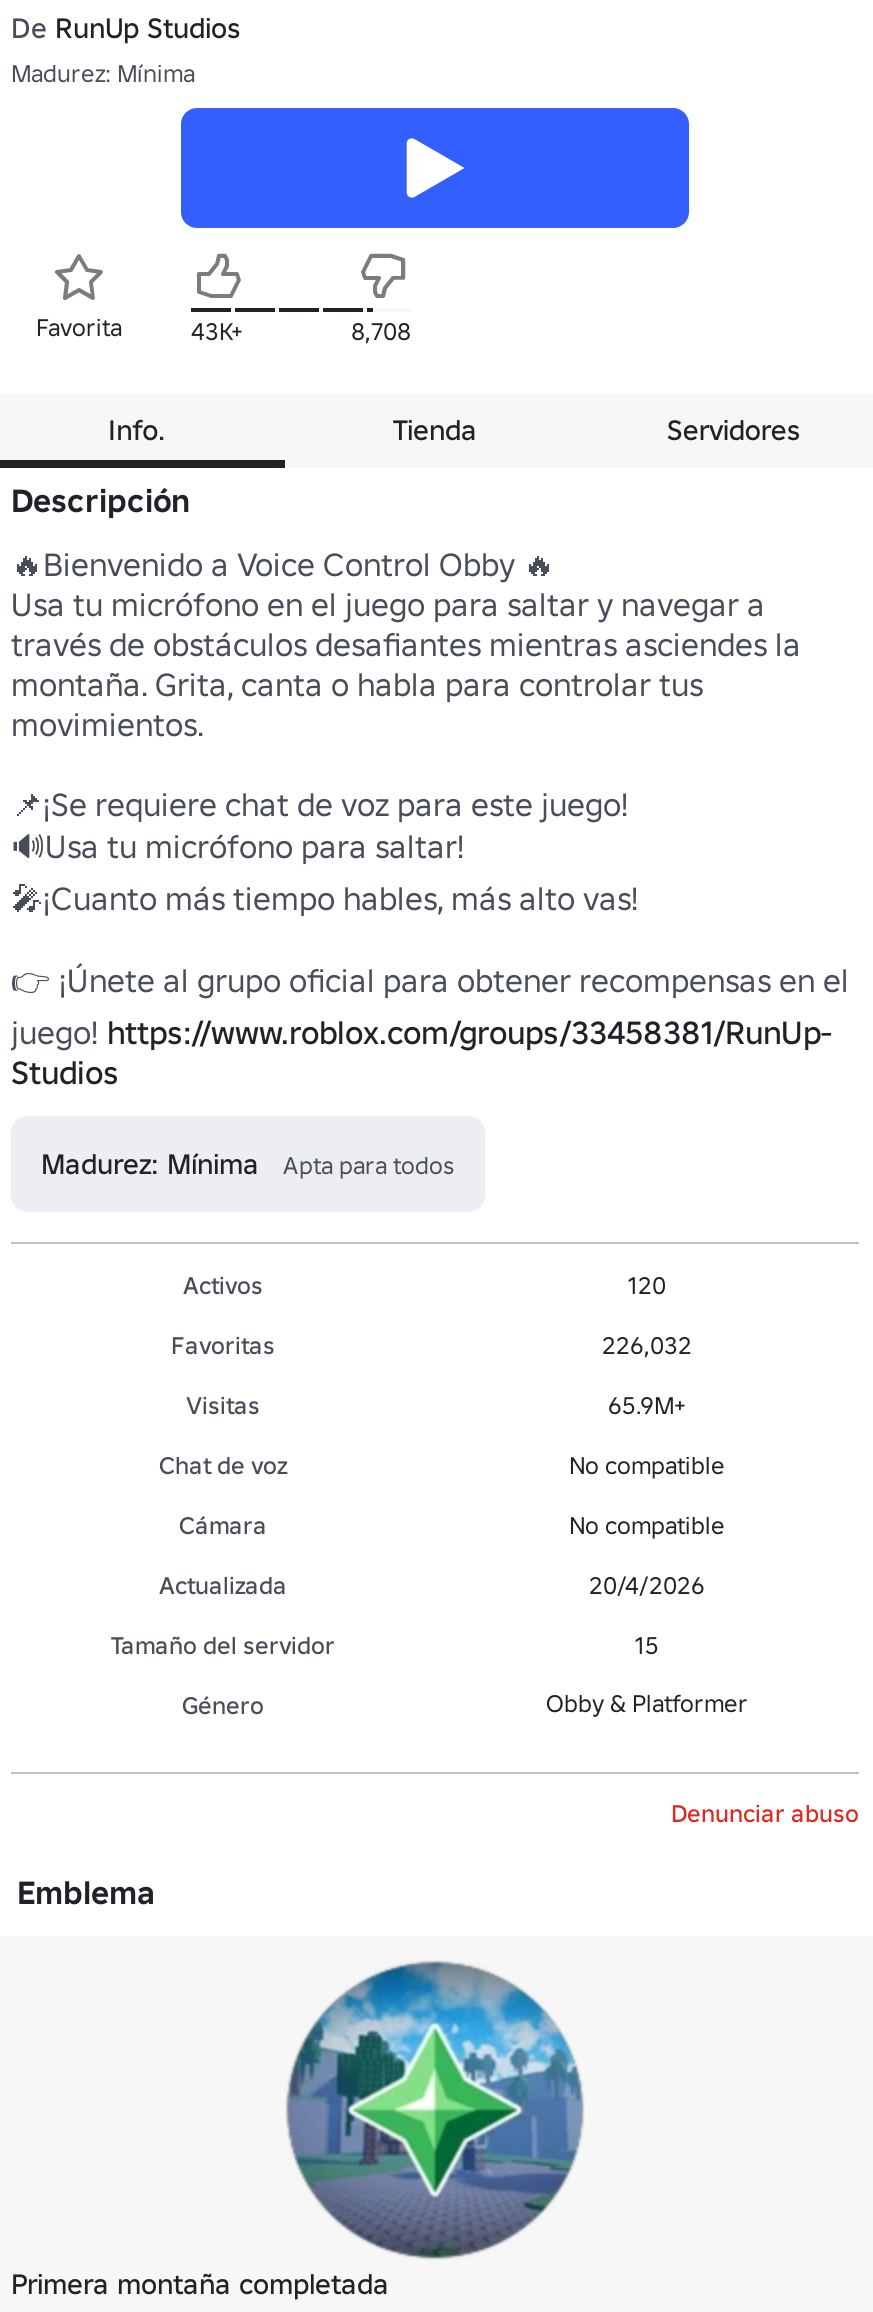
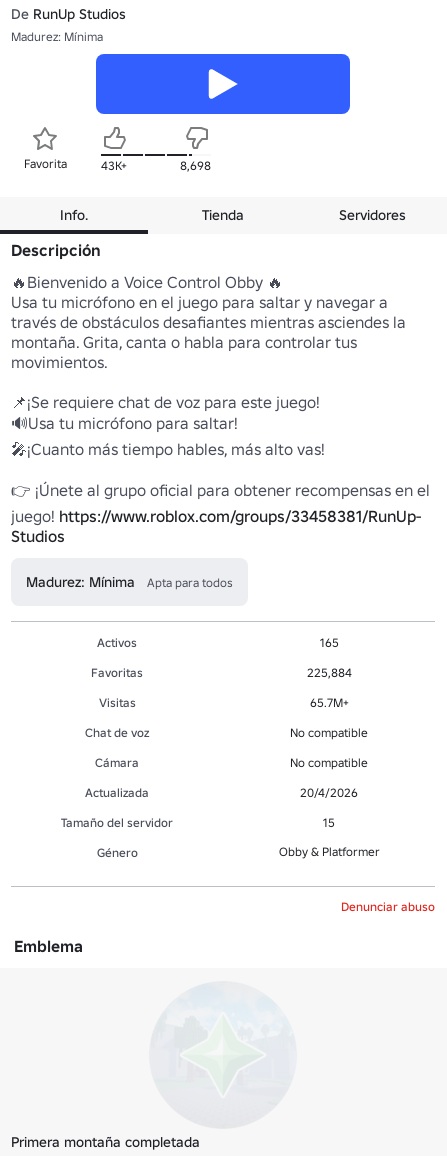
- 8,708
+ 8,698

- 120
+ 165

- 226,032
+ 225,884

- 65.9M+
+ 65.7M+

- [image]
